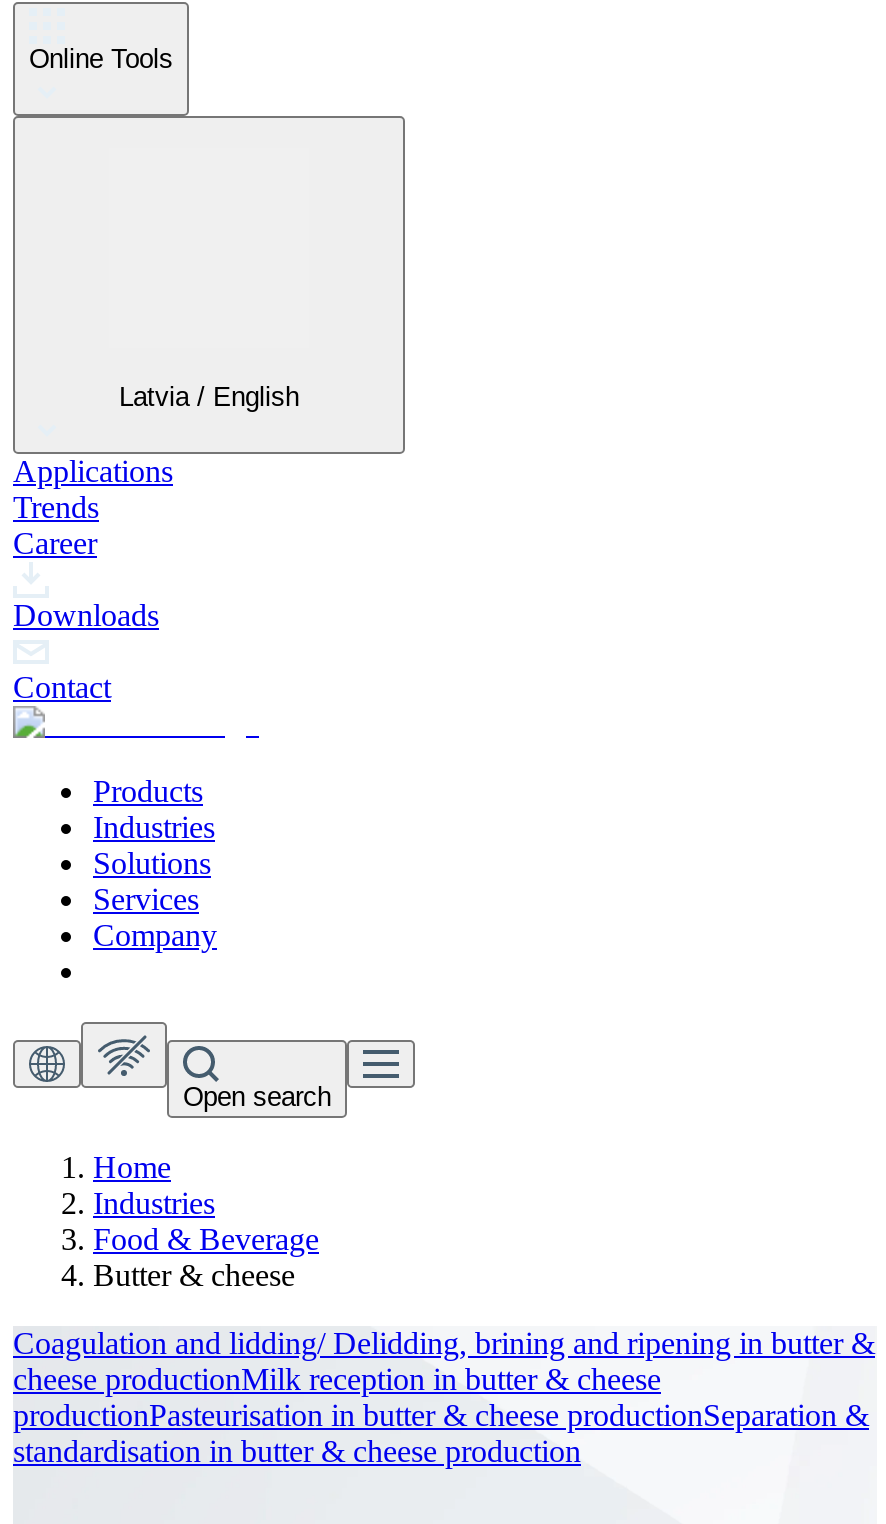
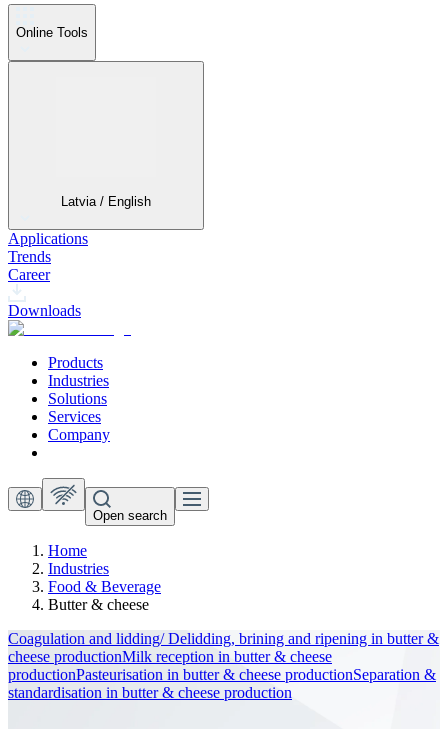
- Contact
